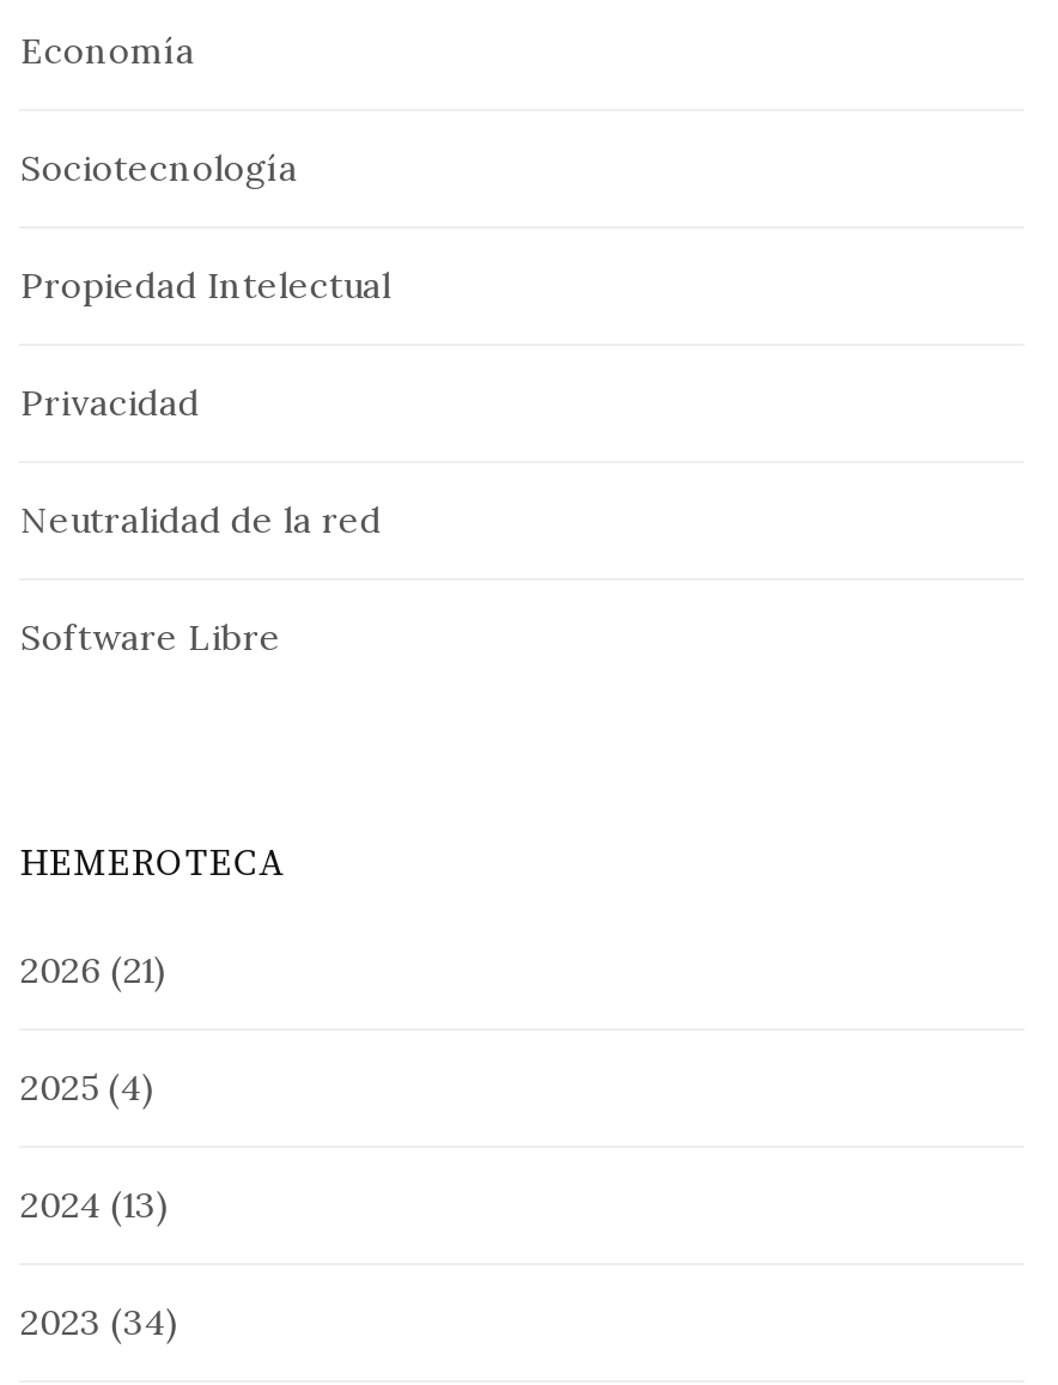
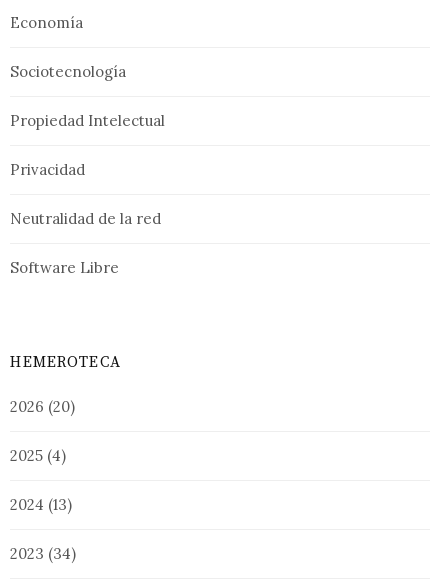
- 2026 (21)
+ 2026 (20)
